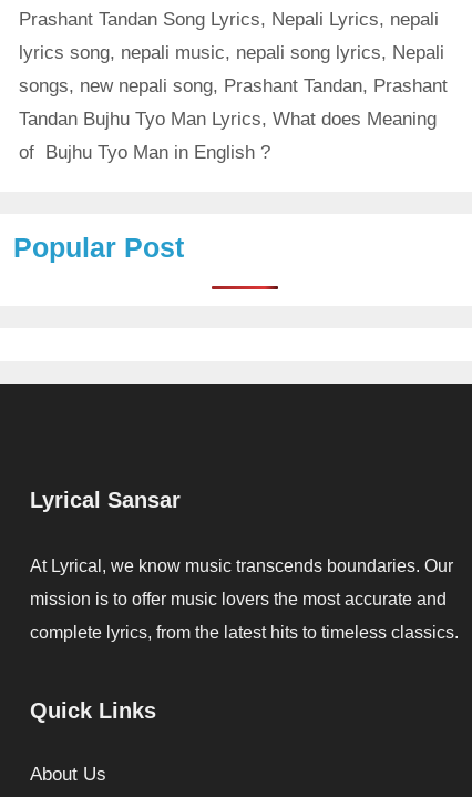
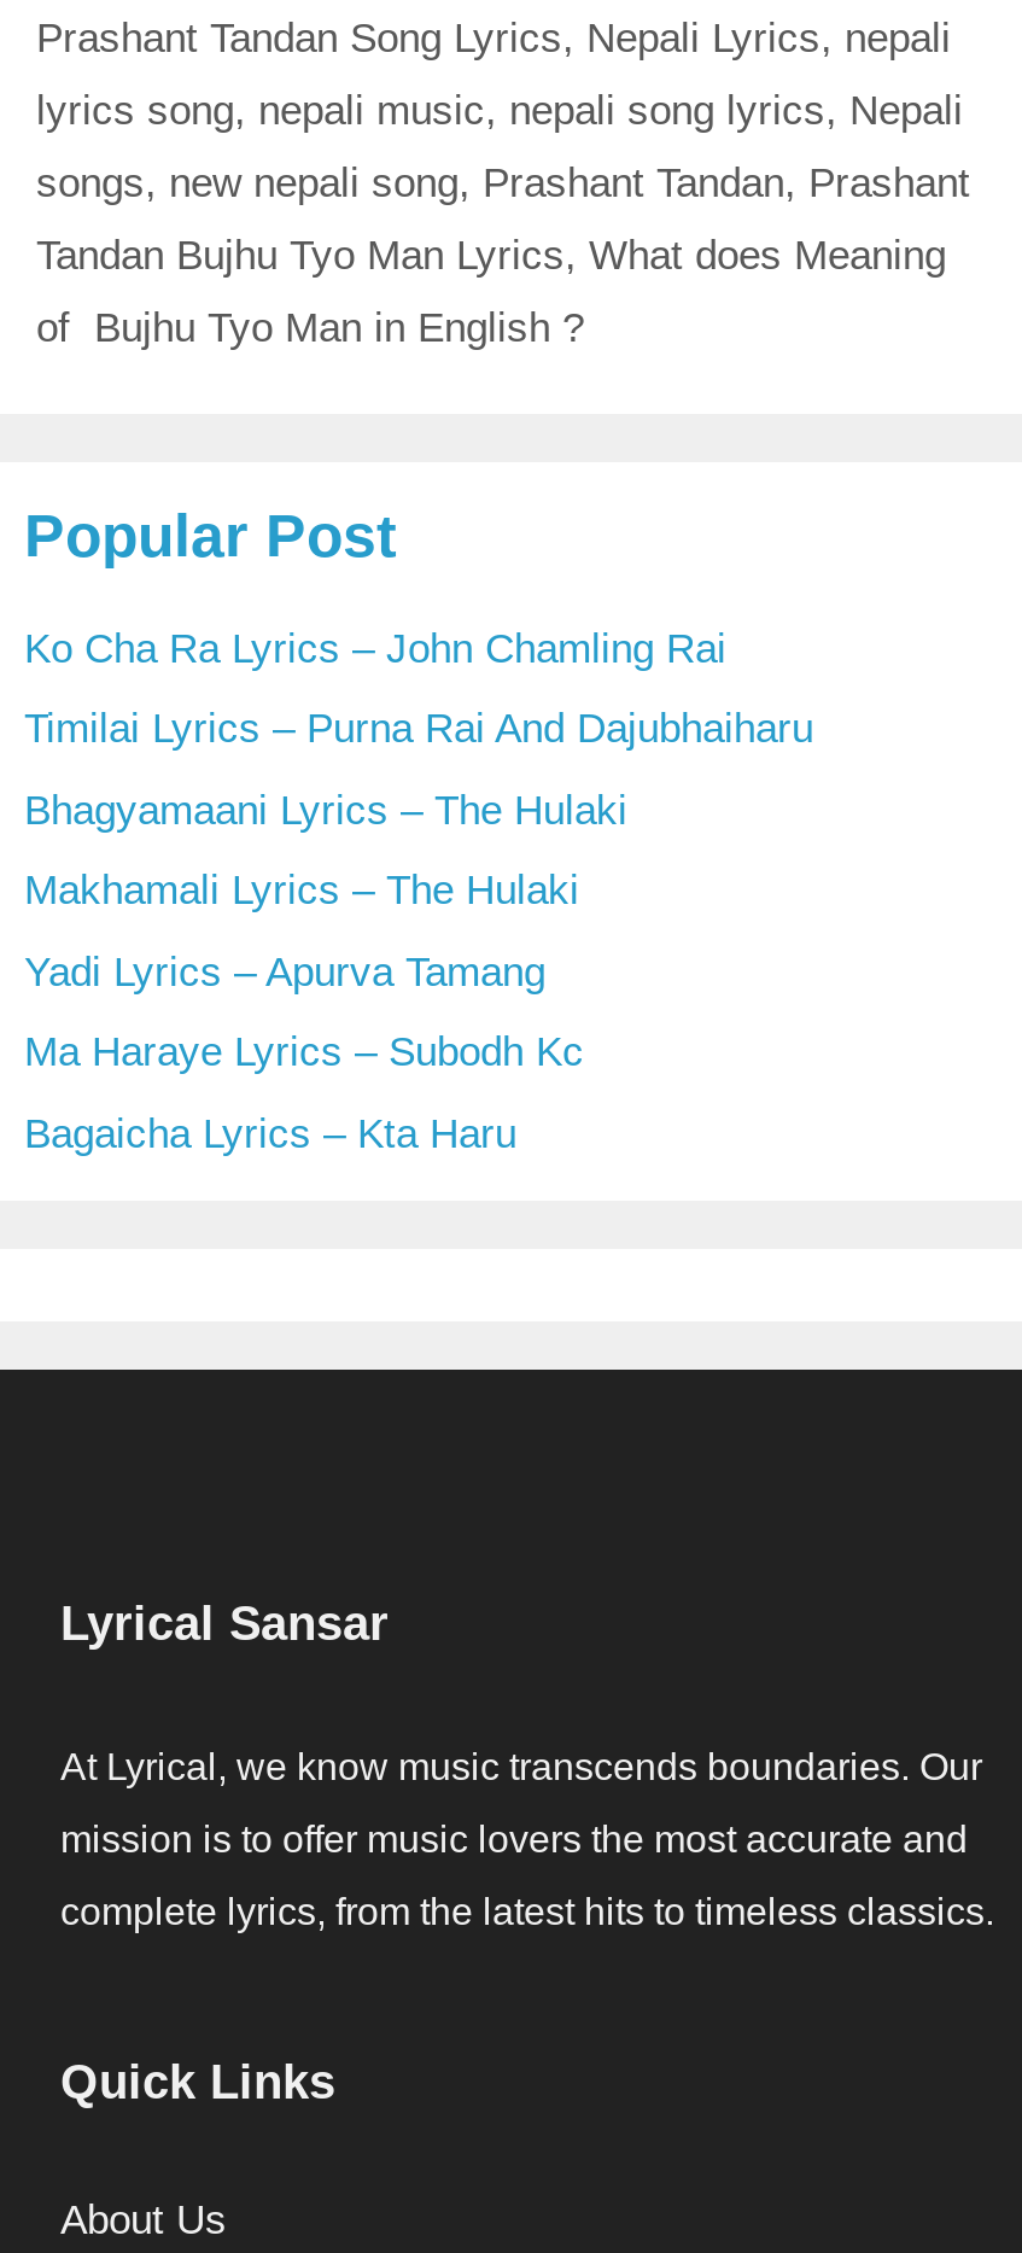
+ Ko Cha Ra Lyrics – John Chamling Rai
+ Timilai Lyrics – Purna Rai And Dajubhaiharu
+ Bhagyamaani Lyrics – The Hulaki
+ Makhamali Lyrics – The Hulaki
+ Yadi Lyrics – Apurva Tamang
+ Ma Haraye Lyrics – Subodh Kc
+ Bagaicha Lyrics – Kta Haru
